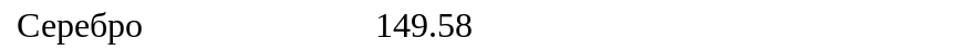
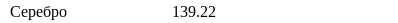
- 149.58
+ 139.22
